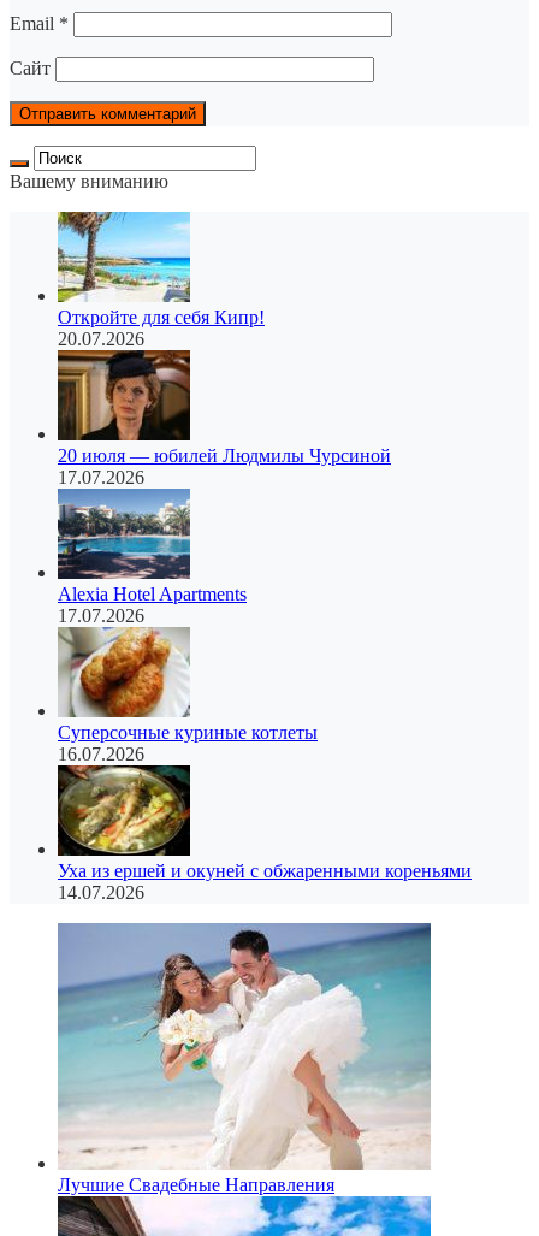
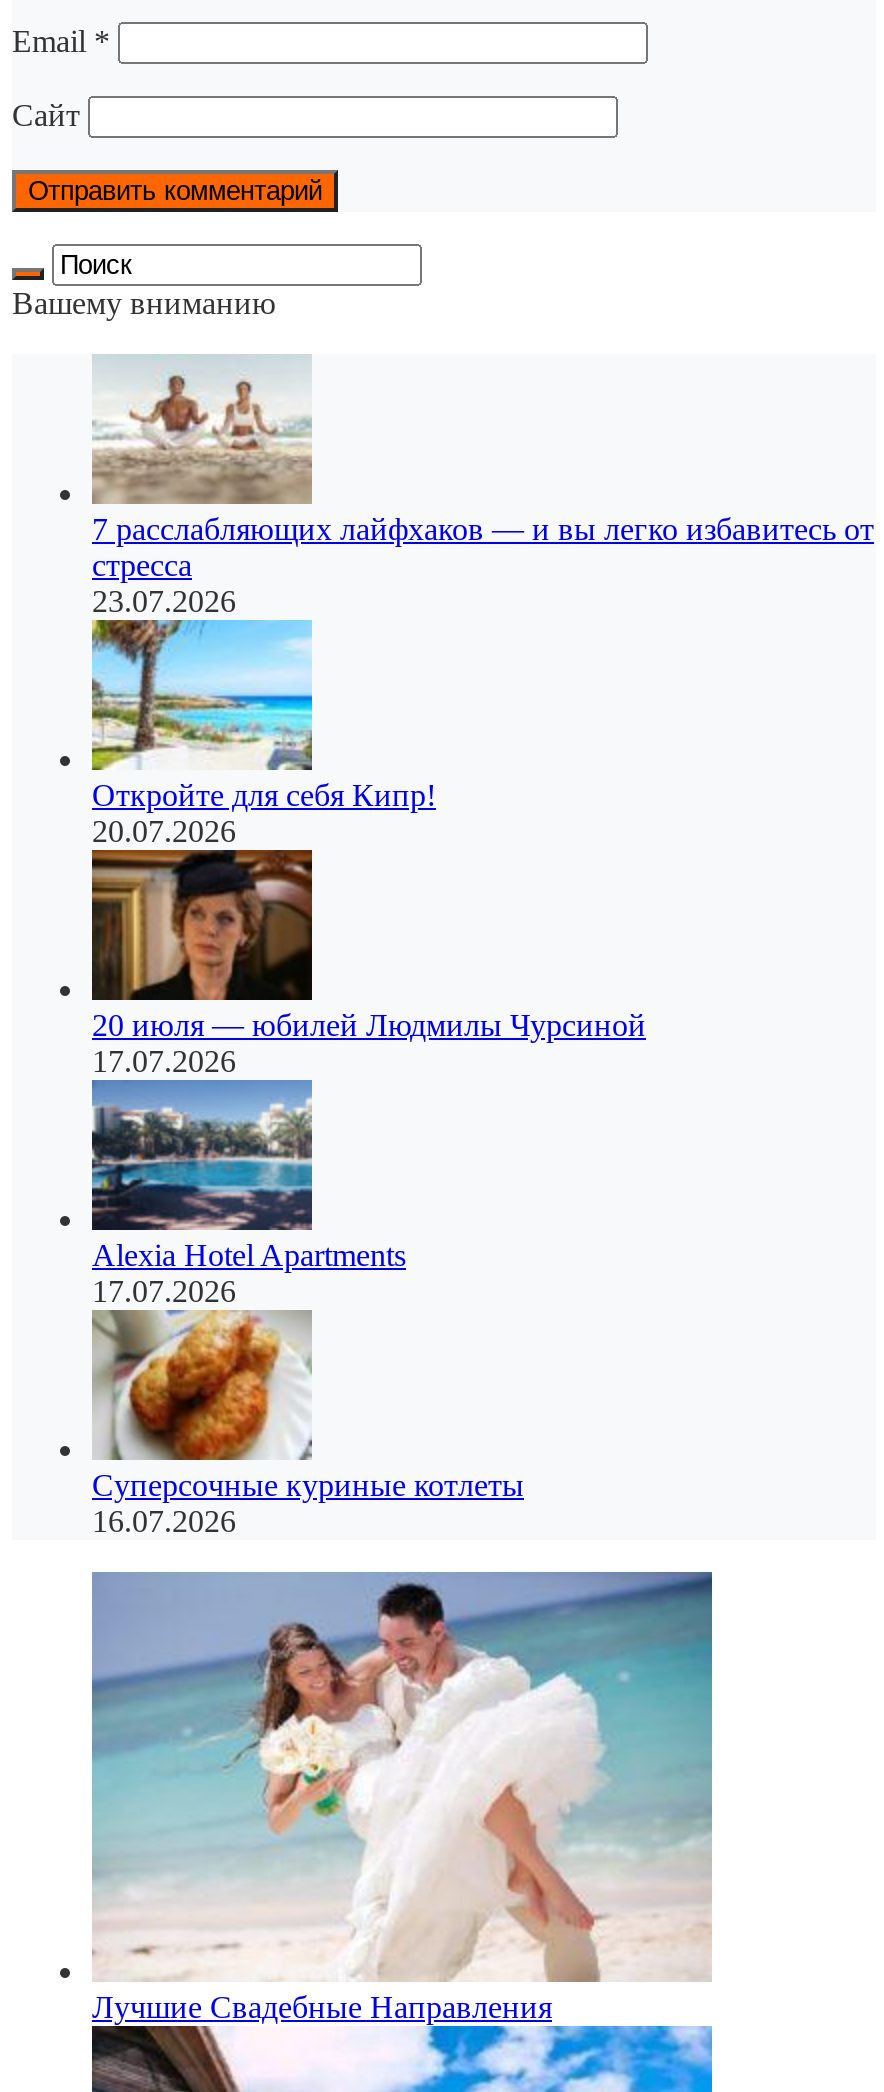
+ [image]
+ 7 расслабляющих лайфхаков — и вы легко избавитесь от
+ стресса
+ 23.07.2026

moved down: [image] | Откройте для себя Кипр! | 20.07.2026 | ... | Суперсочные куриные котлеты | 16.07.2026

- [image]
- Уха из ершей и окуней с обжаренными кореньями
- 14.07.2026
